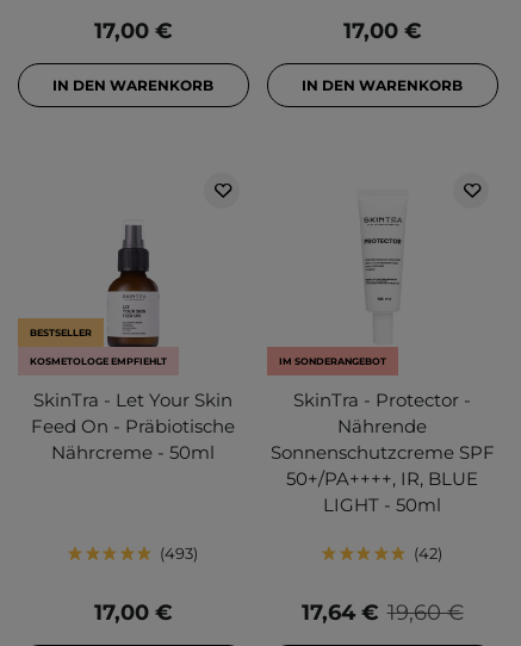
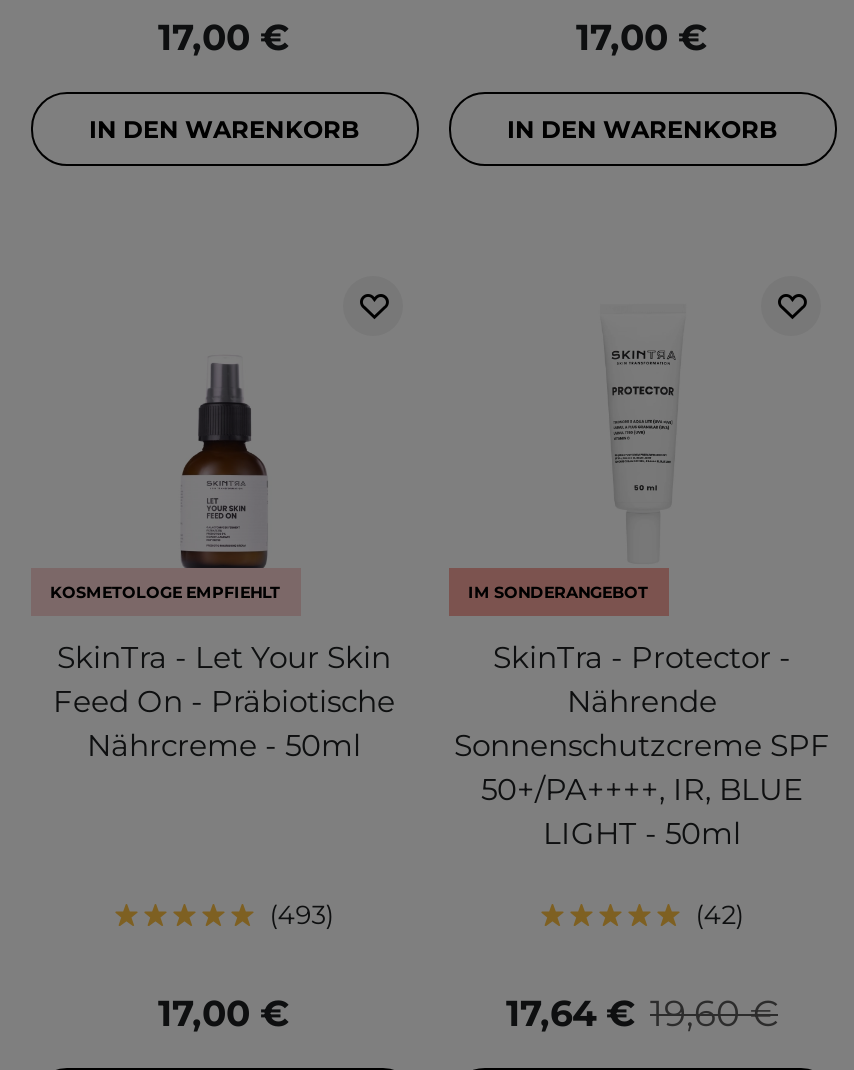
- BESTSELLER
